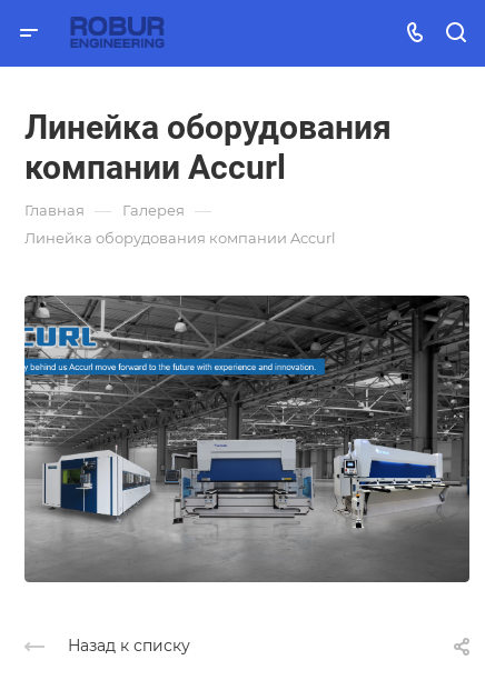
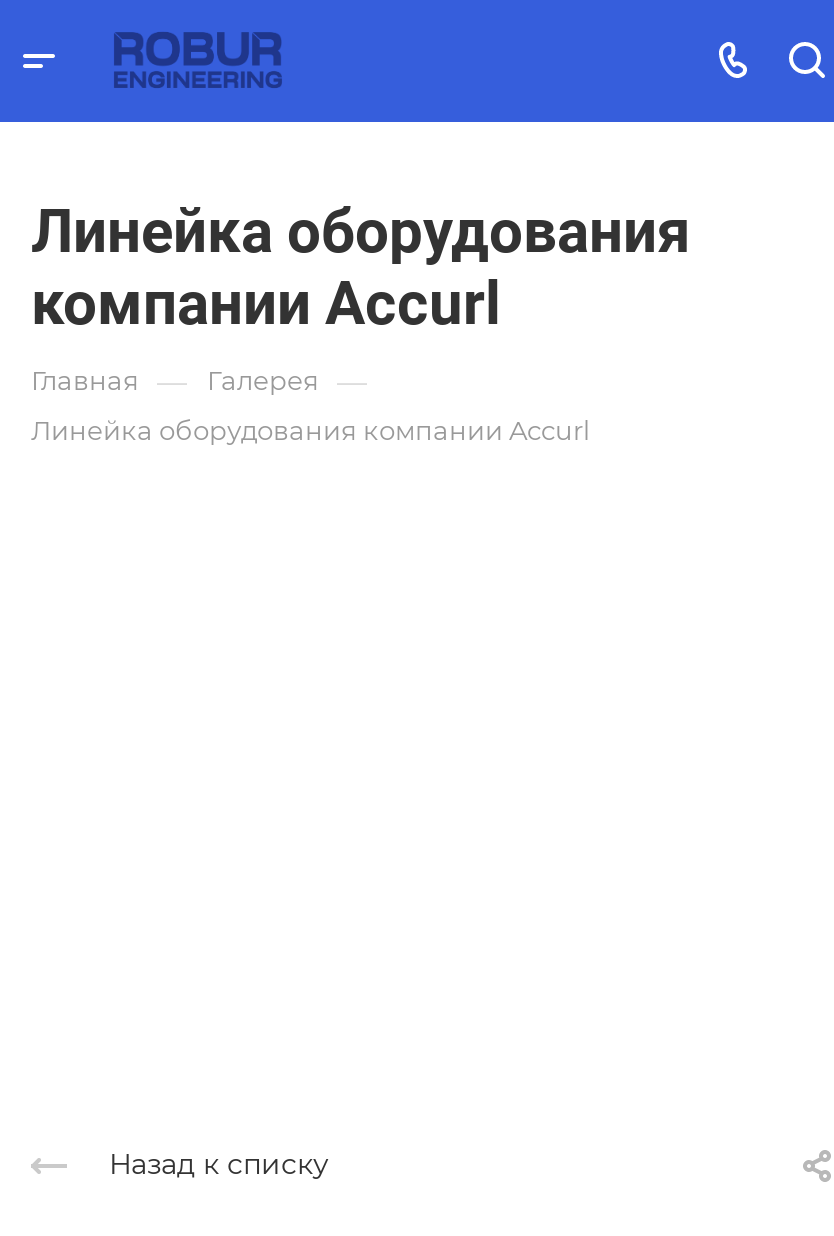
- [image]
